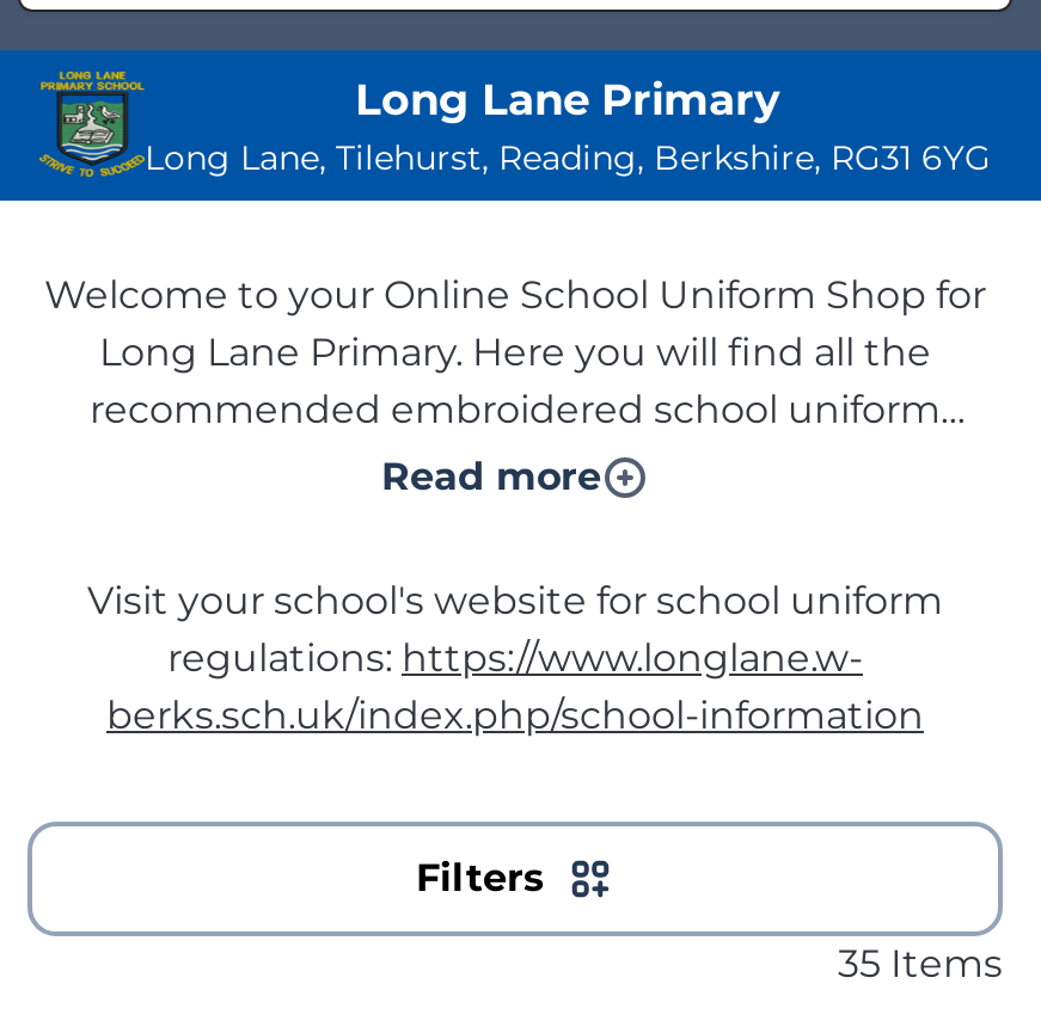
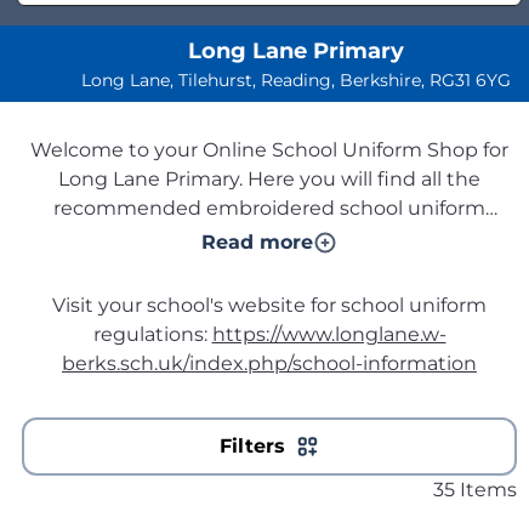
- [image]
